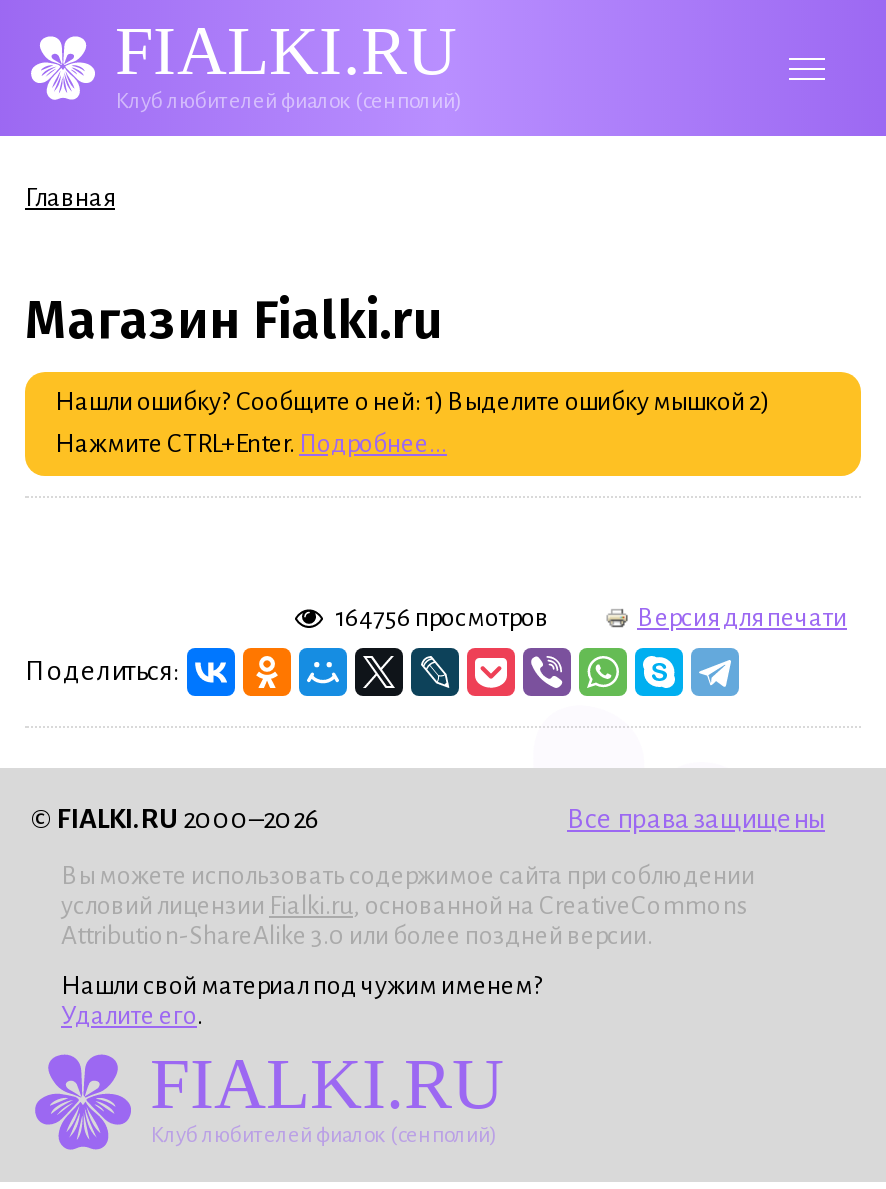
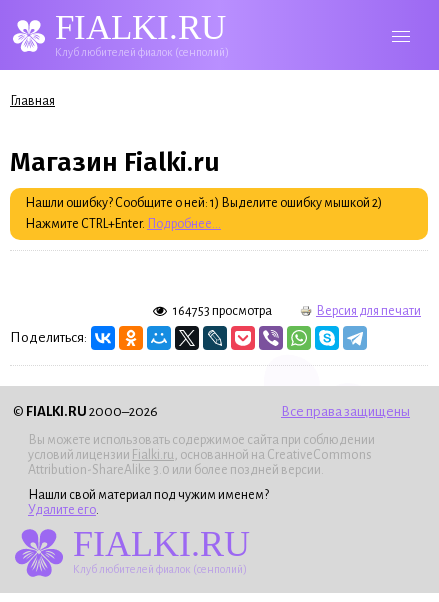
- 164756 просмотров
+ 164753 просмотра
